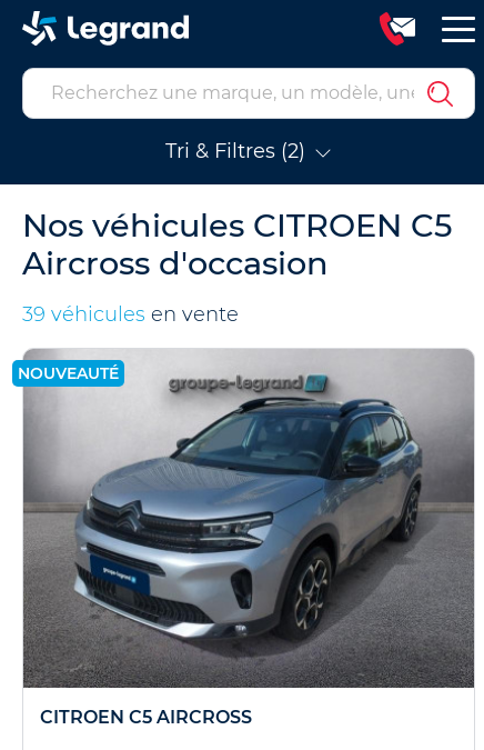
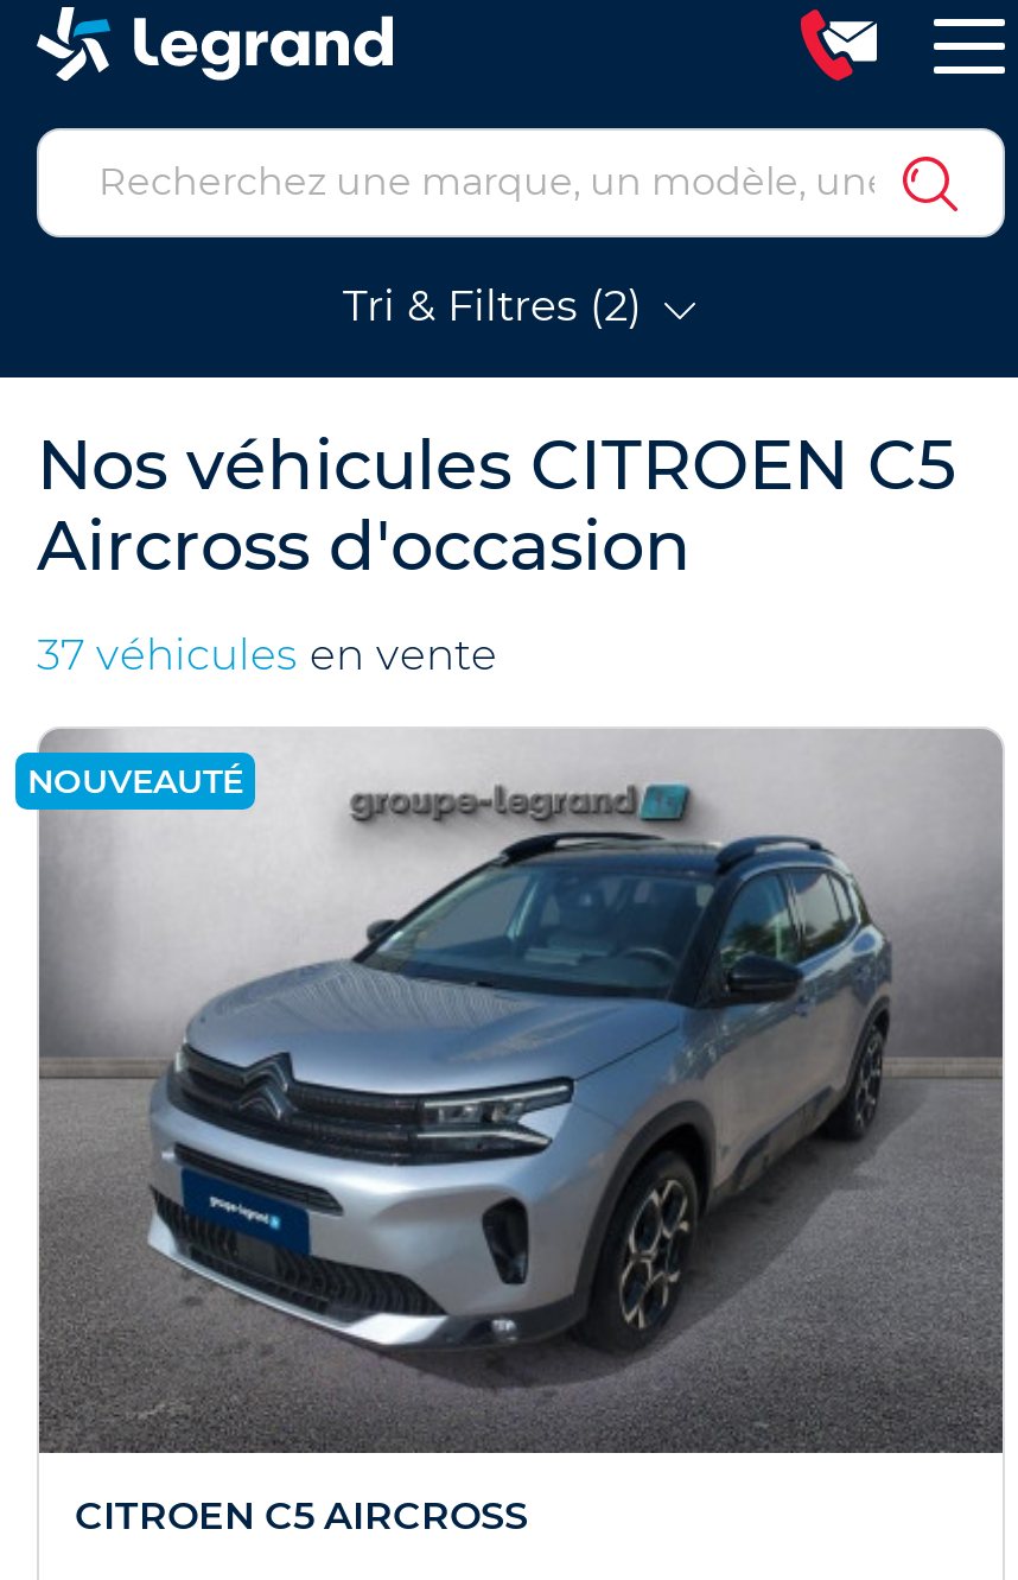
- 39 véhicules en vente
+ 37 véhicules en vente
